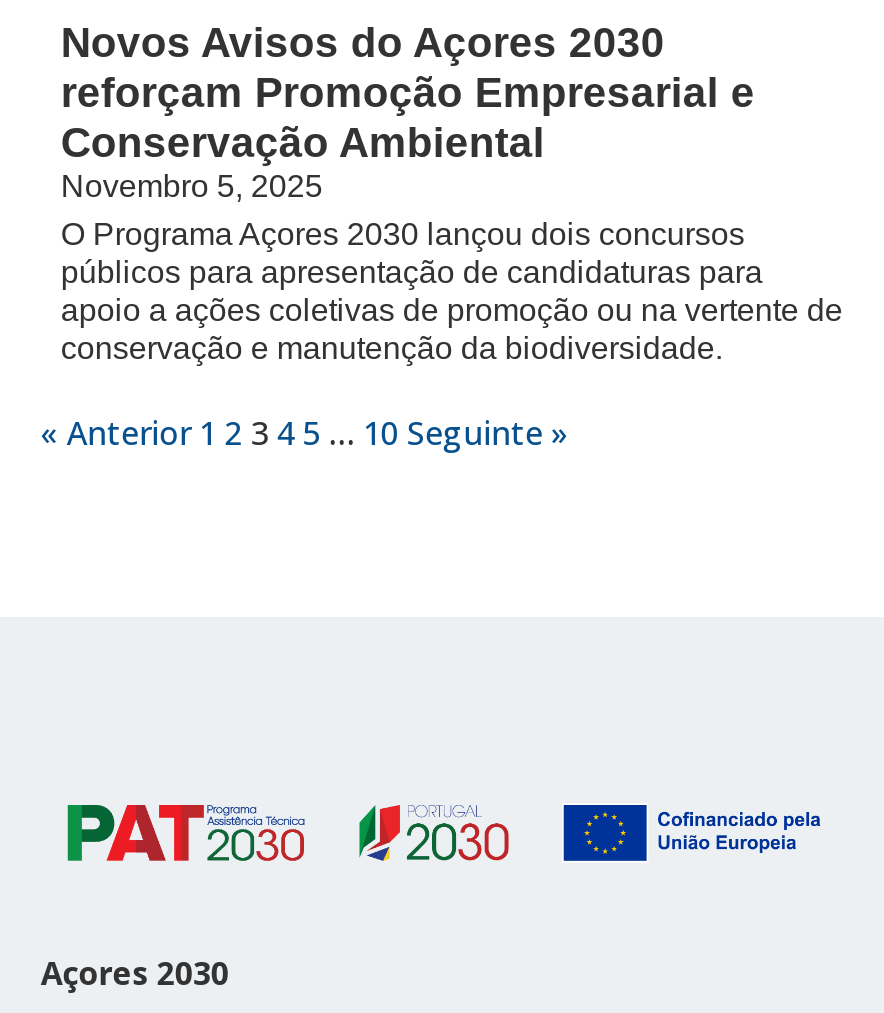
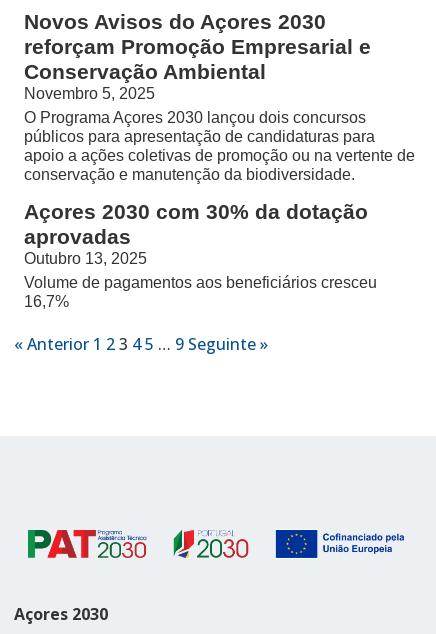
- « Anterior 1 2 3 4 5 … 10 Seguinte »
+ Açores 2030 com 30% da dotação
+ aprovadas
+ Outubro 13, 2025
+ Volume de pagamentos aos beneficiários cresceu
+ 16,7%
+ « Anterior 1 2 3 4 5 … 9 Seguinte »
